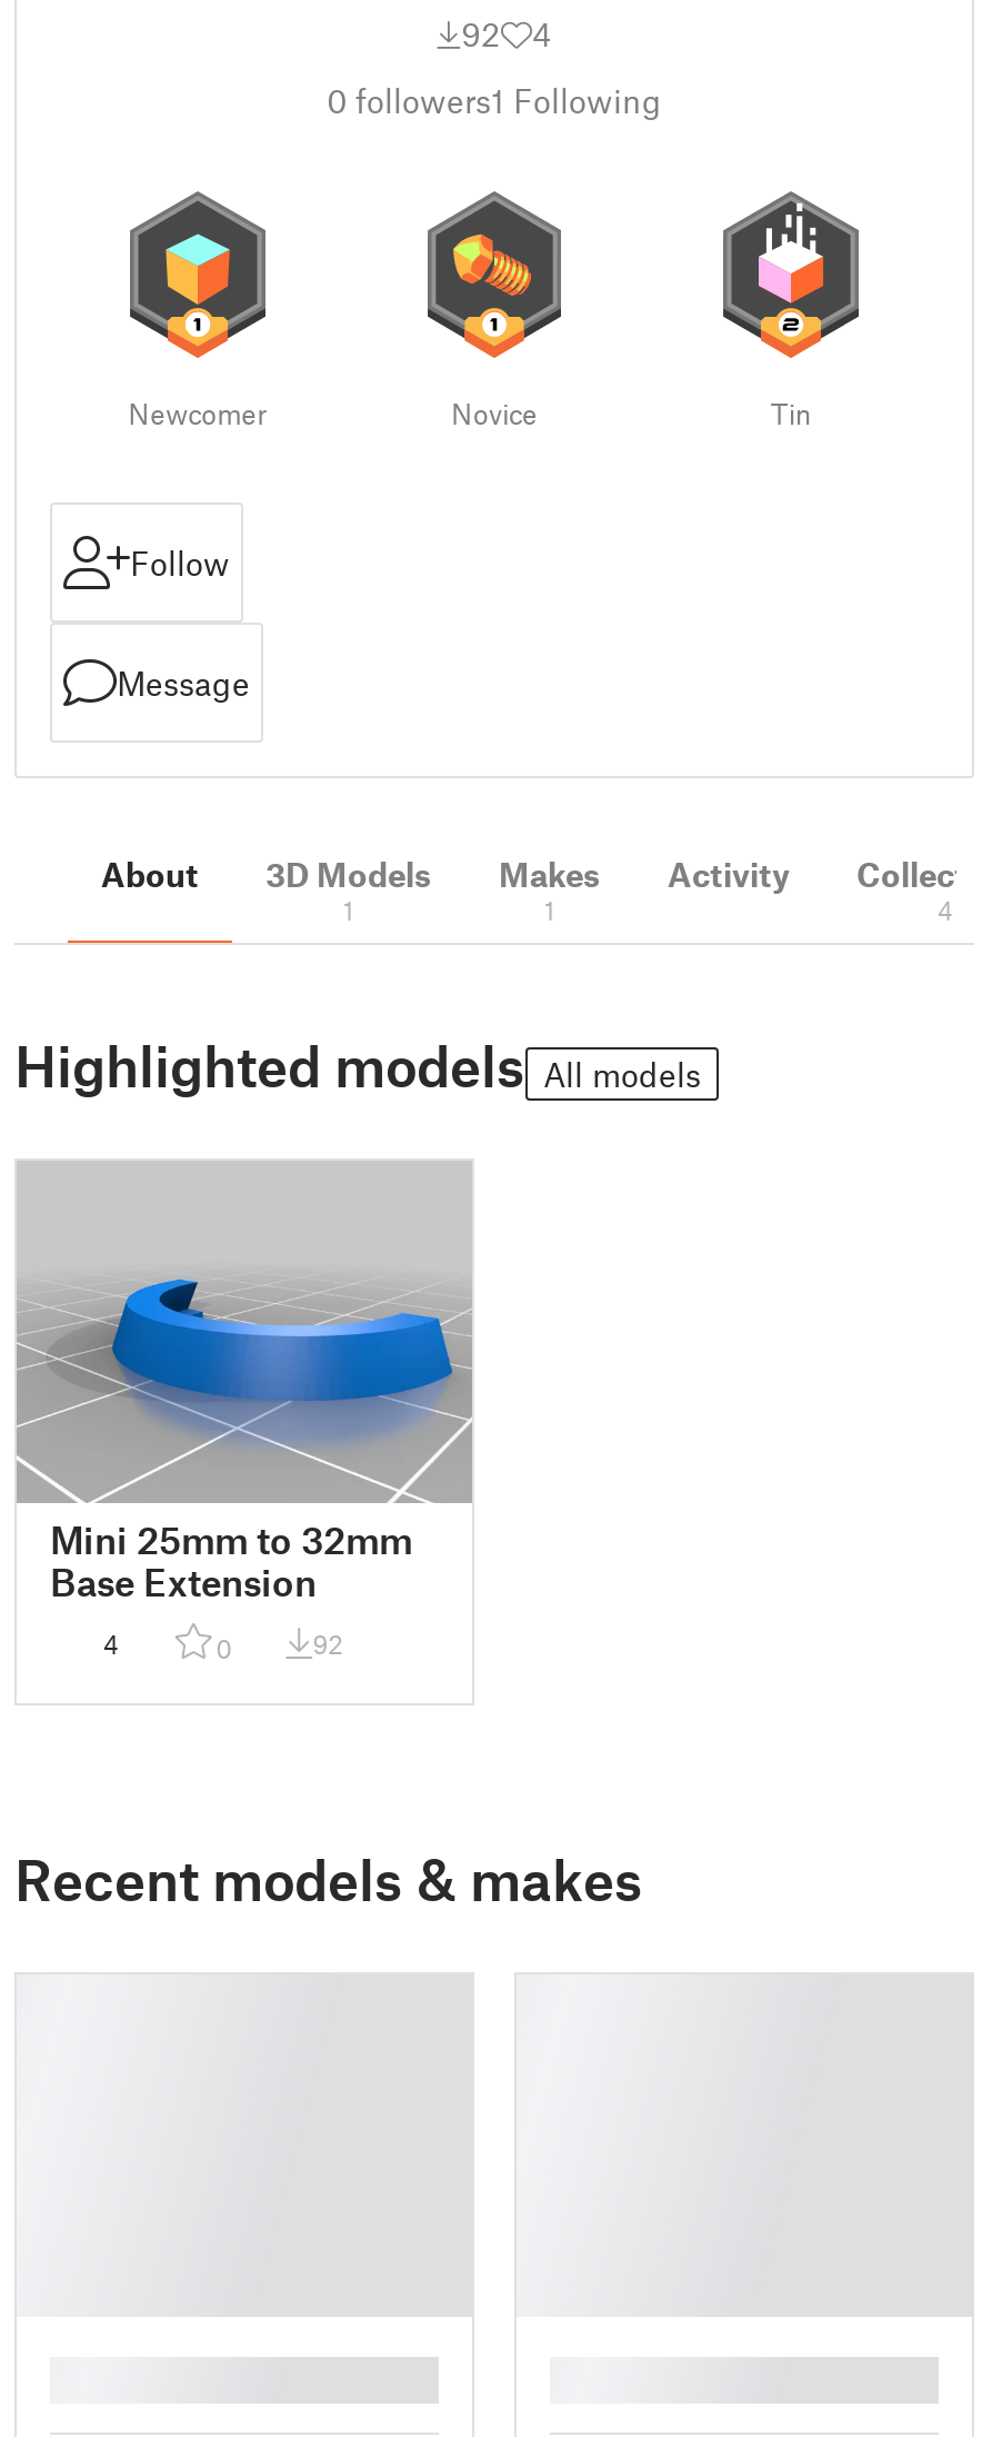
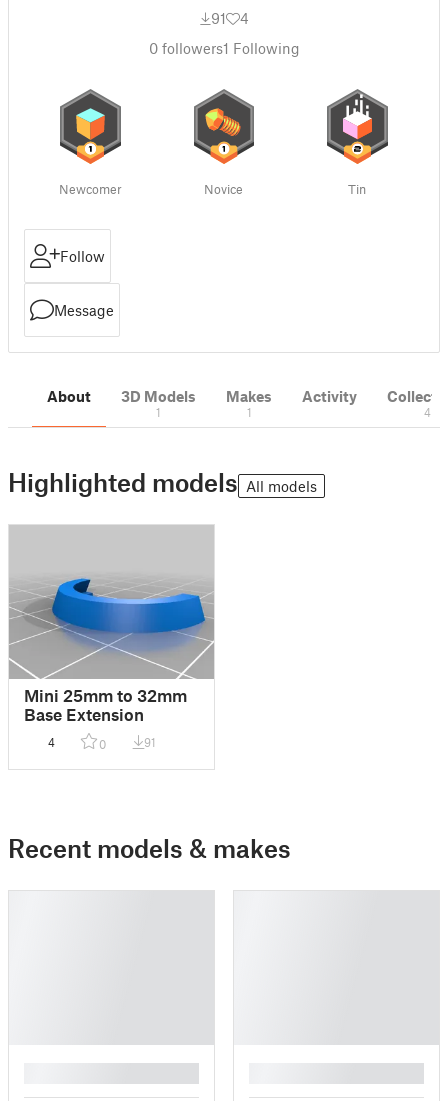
- 92 4
+ 91 4

- 92
+ 91
